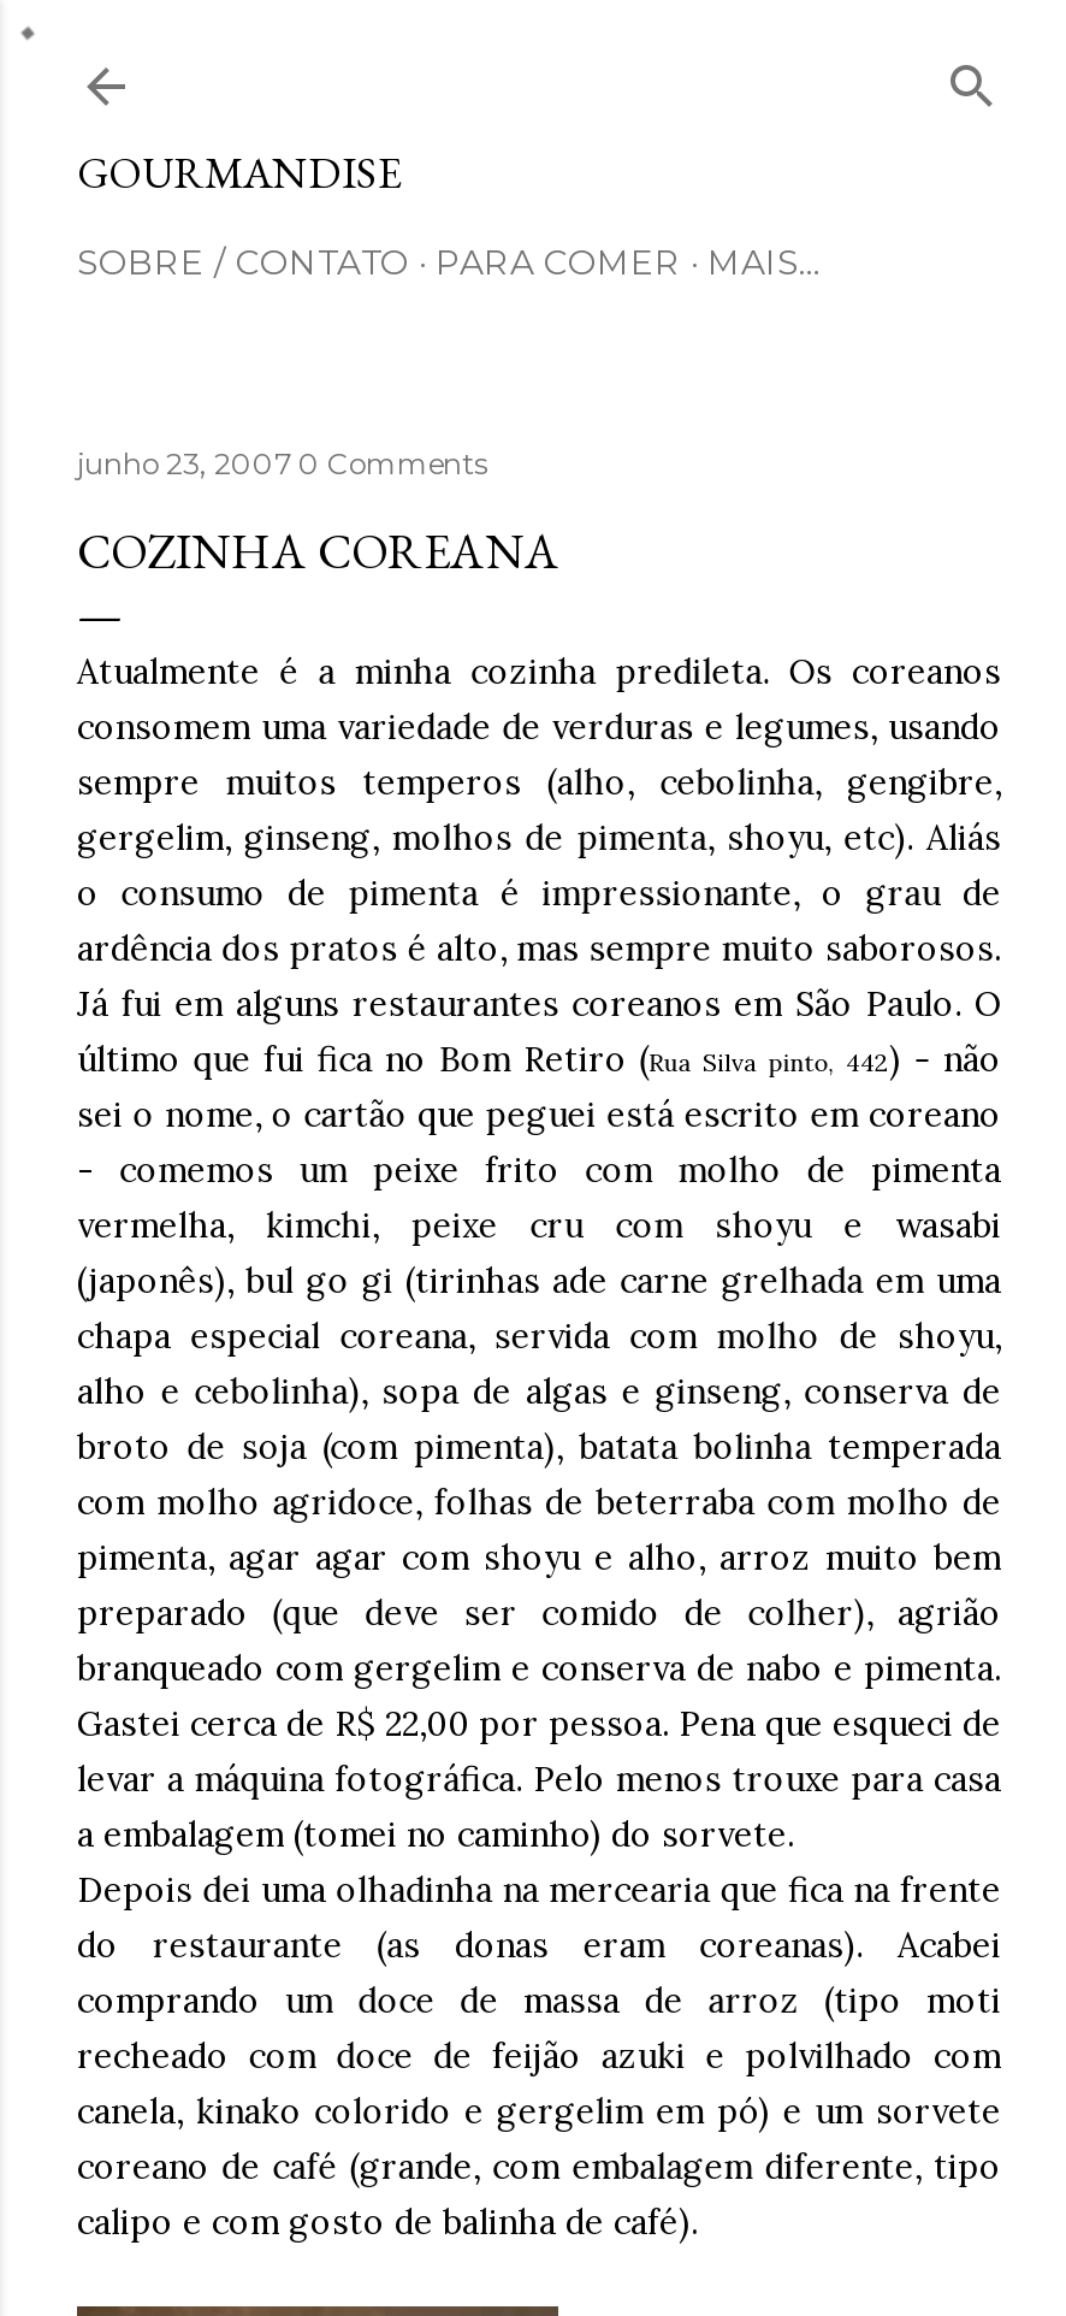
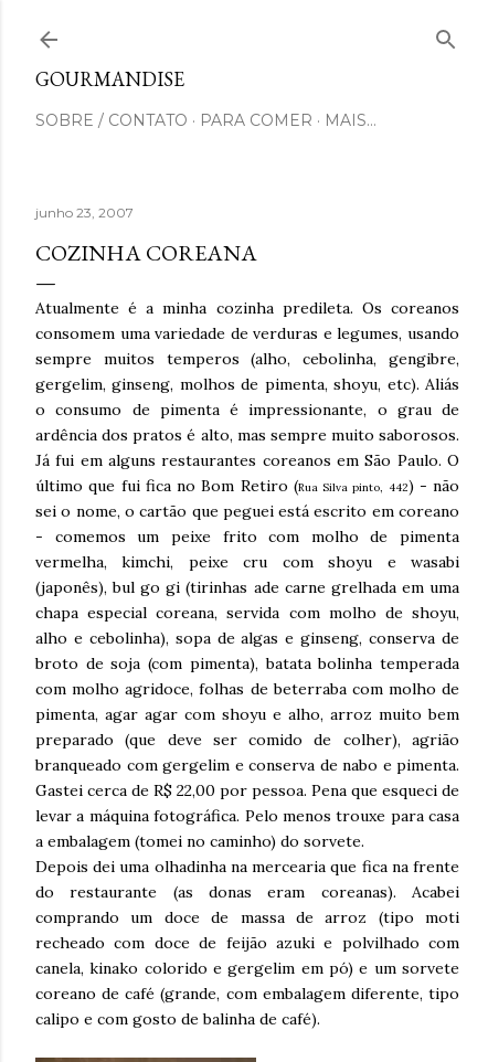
- junho 23, 2007 0 Comments
+ junho 23, 2007
